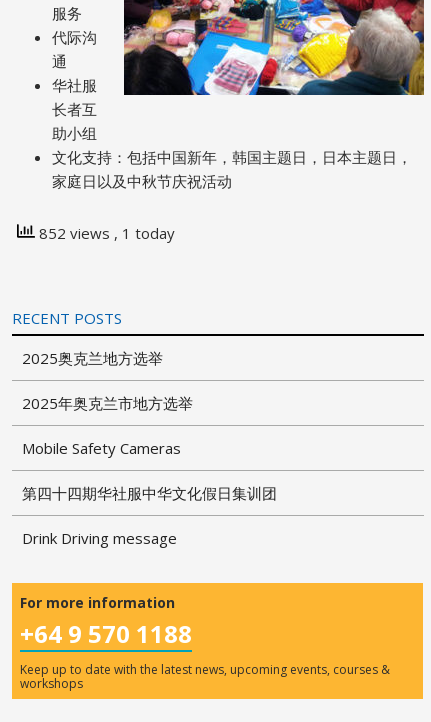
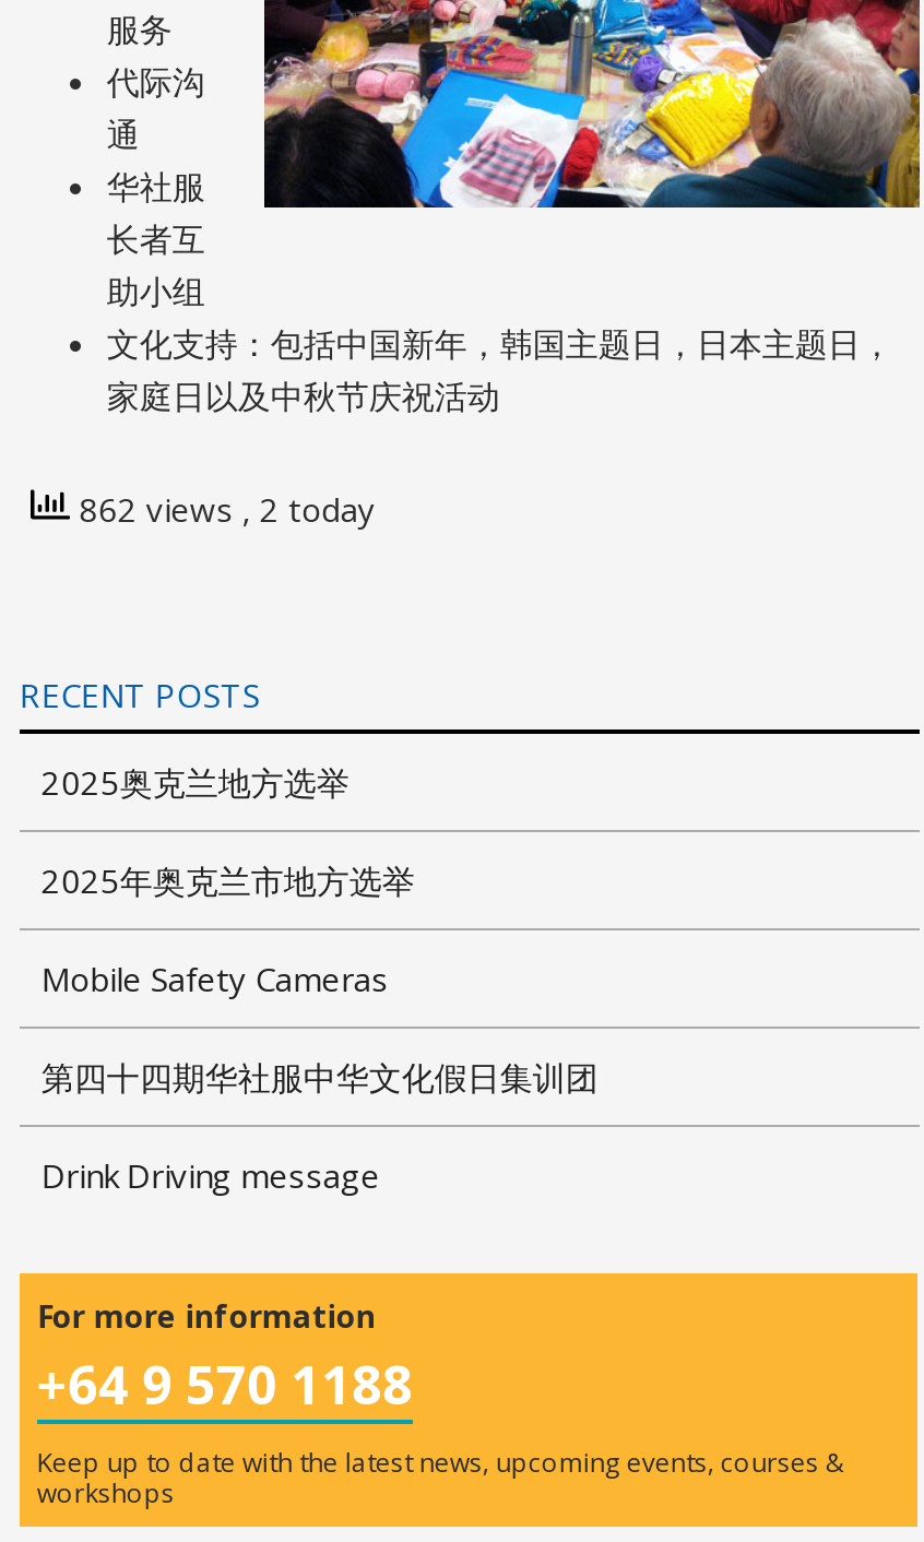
- 852 views, 1 today
+ 862 views, 2 today
